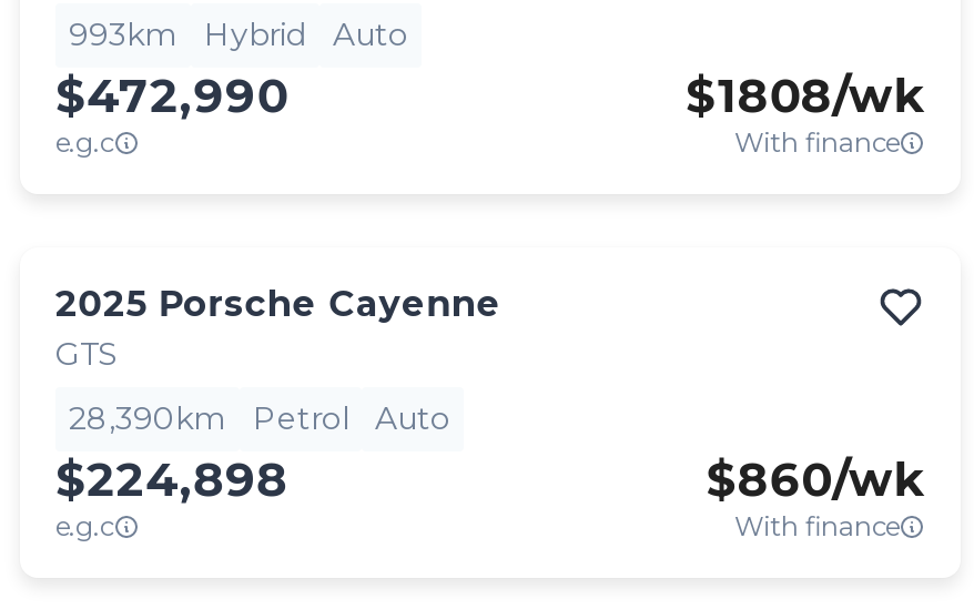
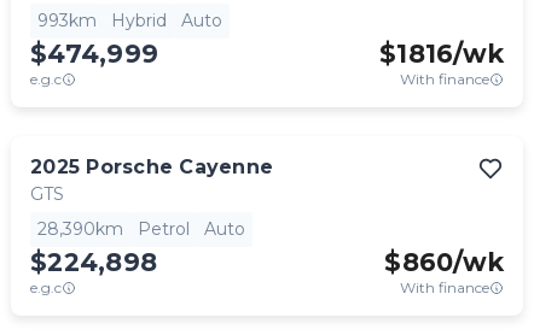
- $472,990
+ $474,999

- $1808/wk
+ $1816/wk
